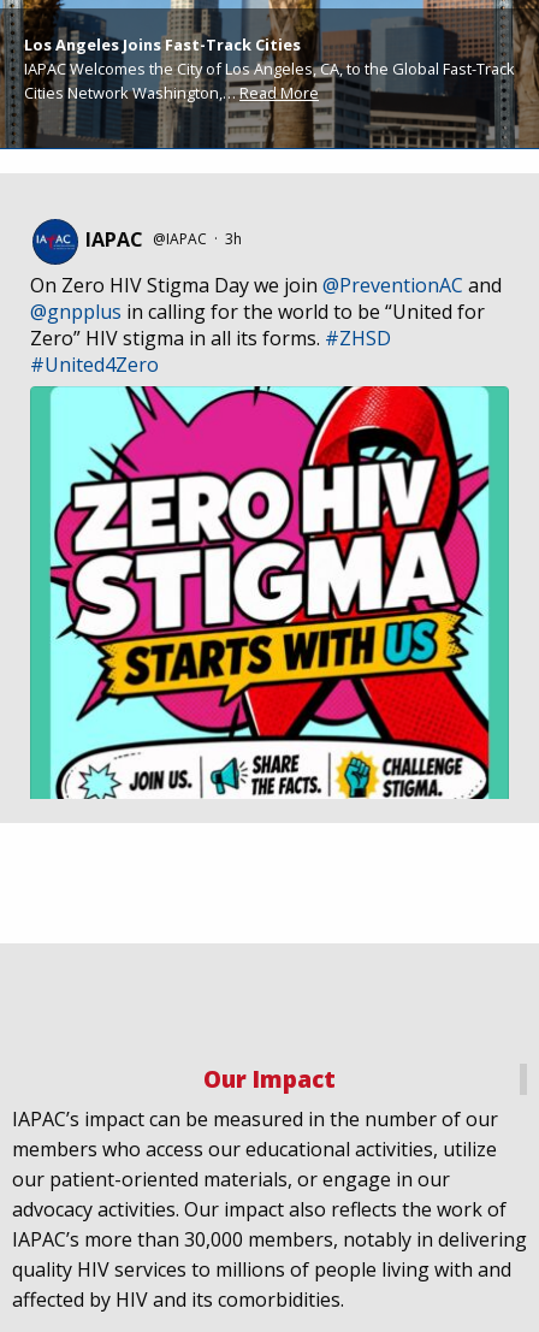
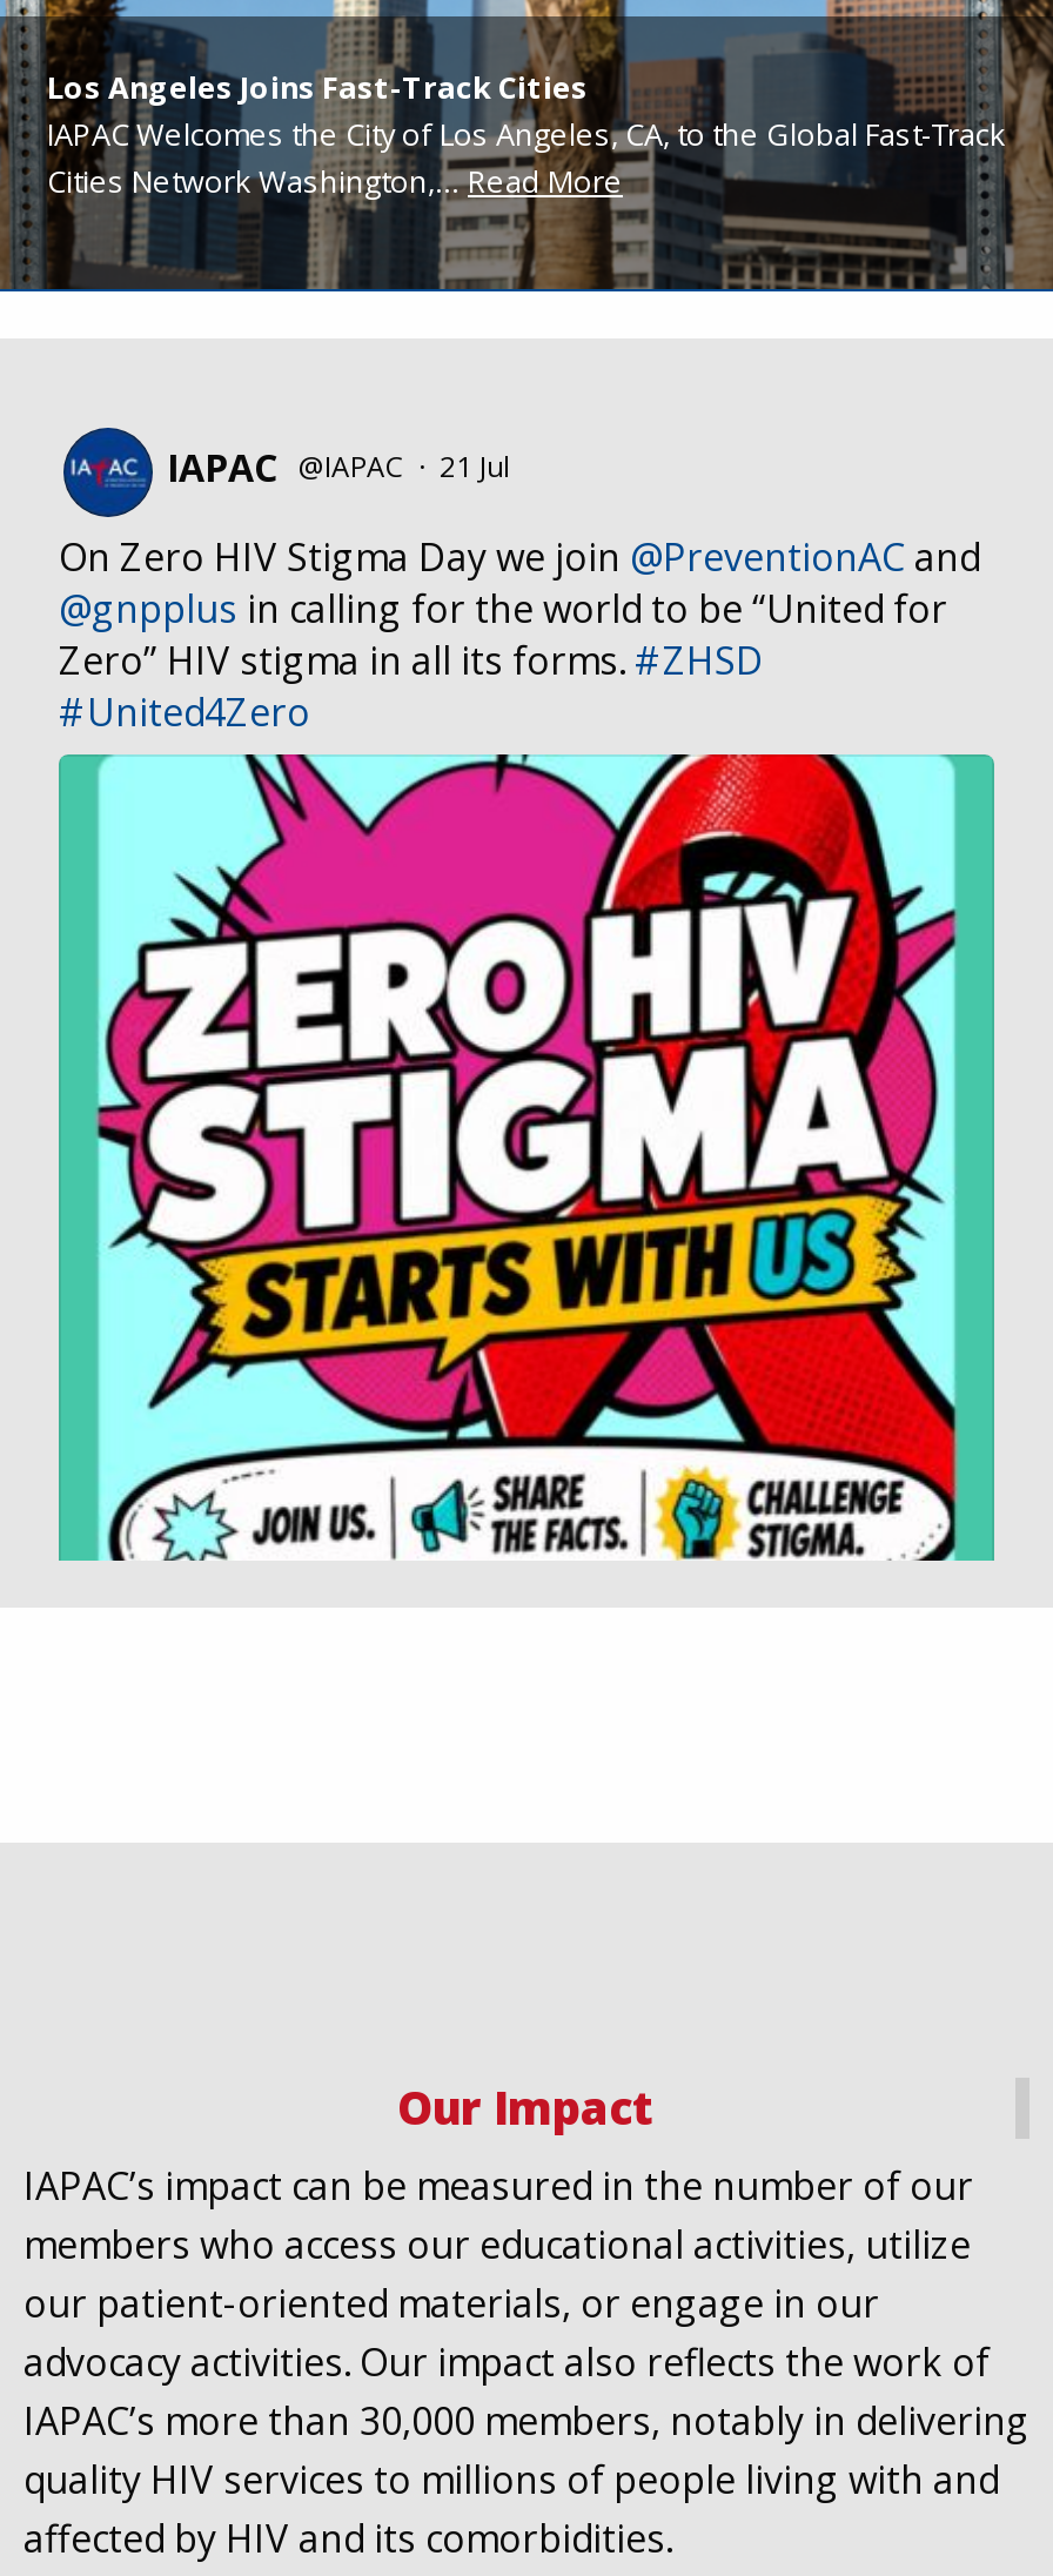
- IAPAC @IAPAC · 3h
+ IAPAC @IAPAC · 21 Jul
